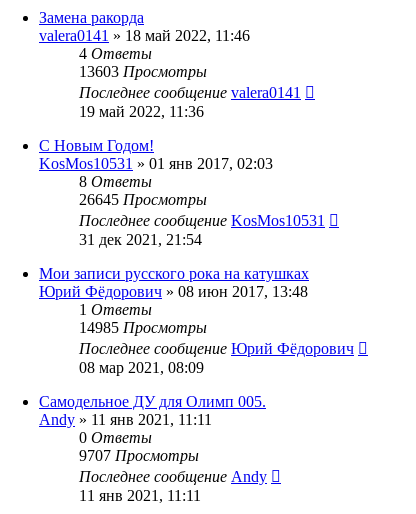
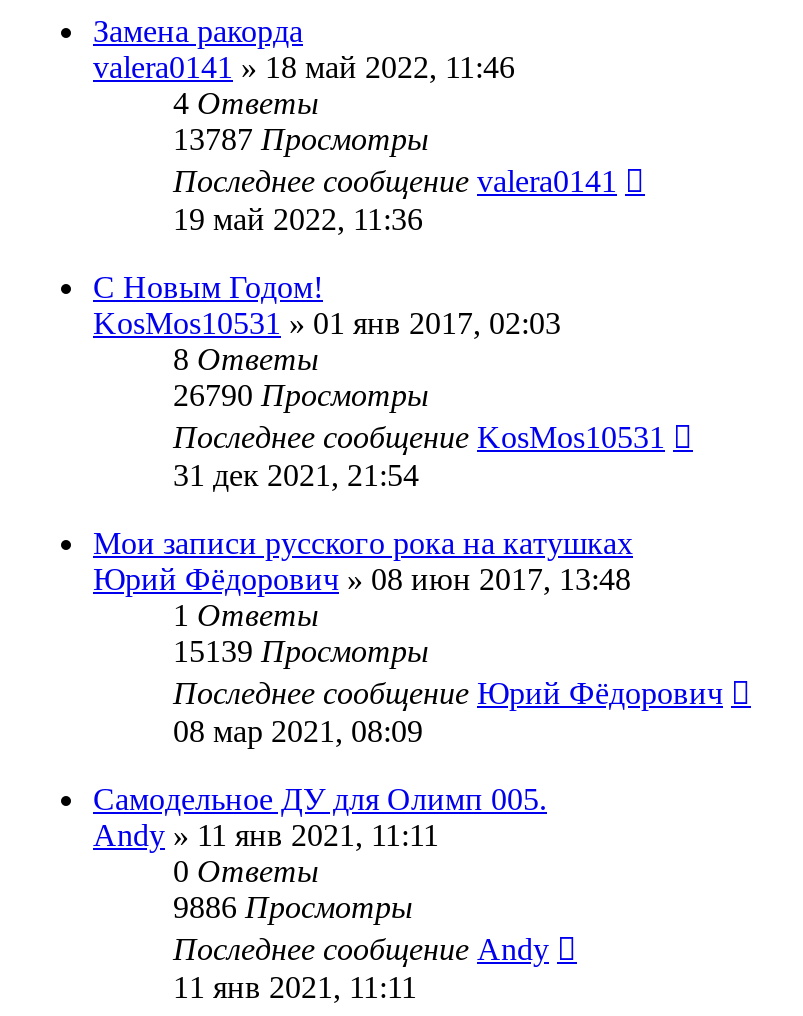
- 13603 Просмотры
+ 13787 Просмотры

- 26645 Просмотры
+ 26790 Просмотры

- 14985 Просмотры
+ 15139 Просмотры

- 9707 Просмотры
+ 9886 Просмотры
